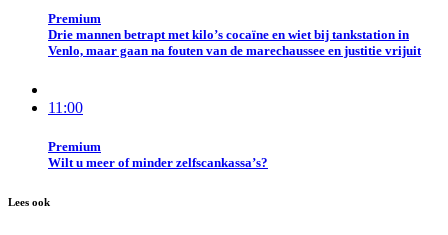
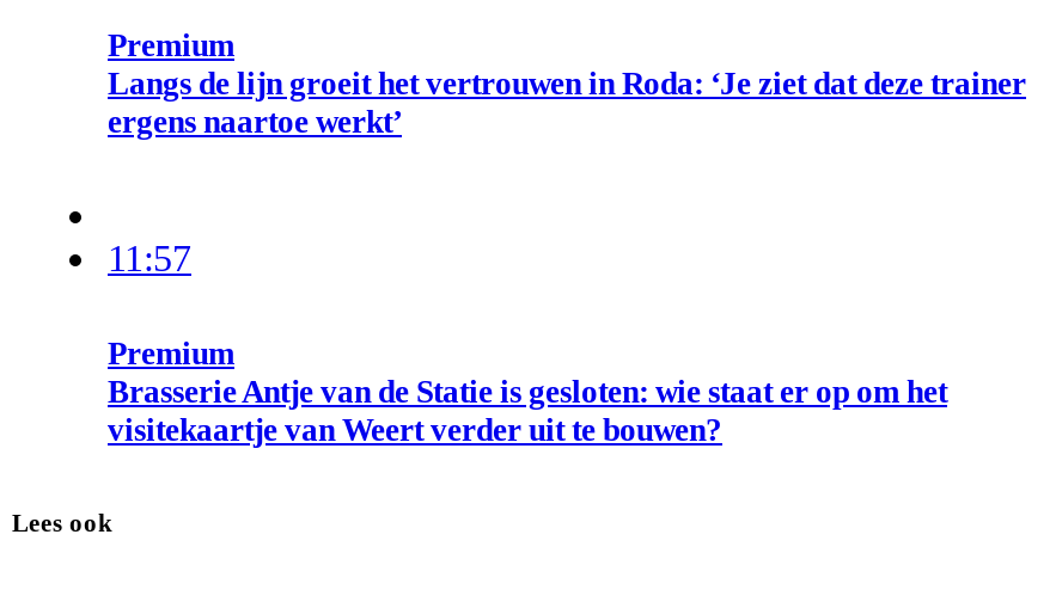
- Drie mannen betrapt met kilo’s cocaïne en wiet bij tankstation in
- Venlo, maar gaan na fouten van de marechaussee en justitie vrijuit
+ Langs de lijn groeit het vertrouwen in Roda: ‘Je ziet dat deze trainer
+ ergens naartoe werkt’

- 11:00
+ 11:57

- Wilt u meer of minder zelfscankassa’s?
+ Brasserie Antje van de Statie is gesloten: wie staat er op om het
+ visitekaartje van Weert verder uit te bouwen?
